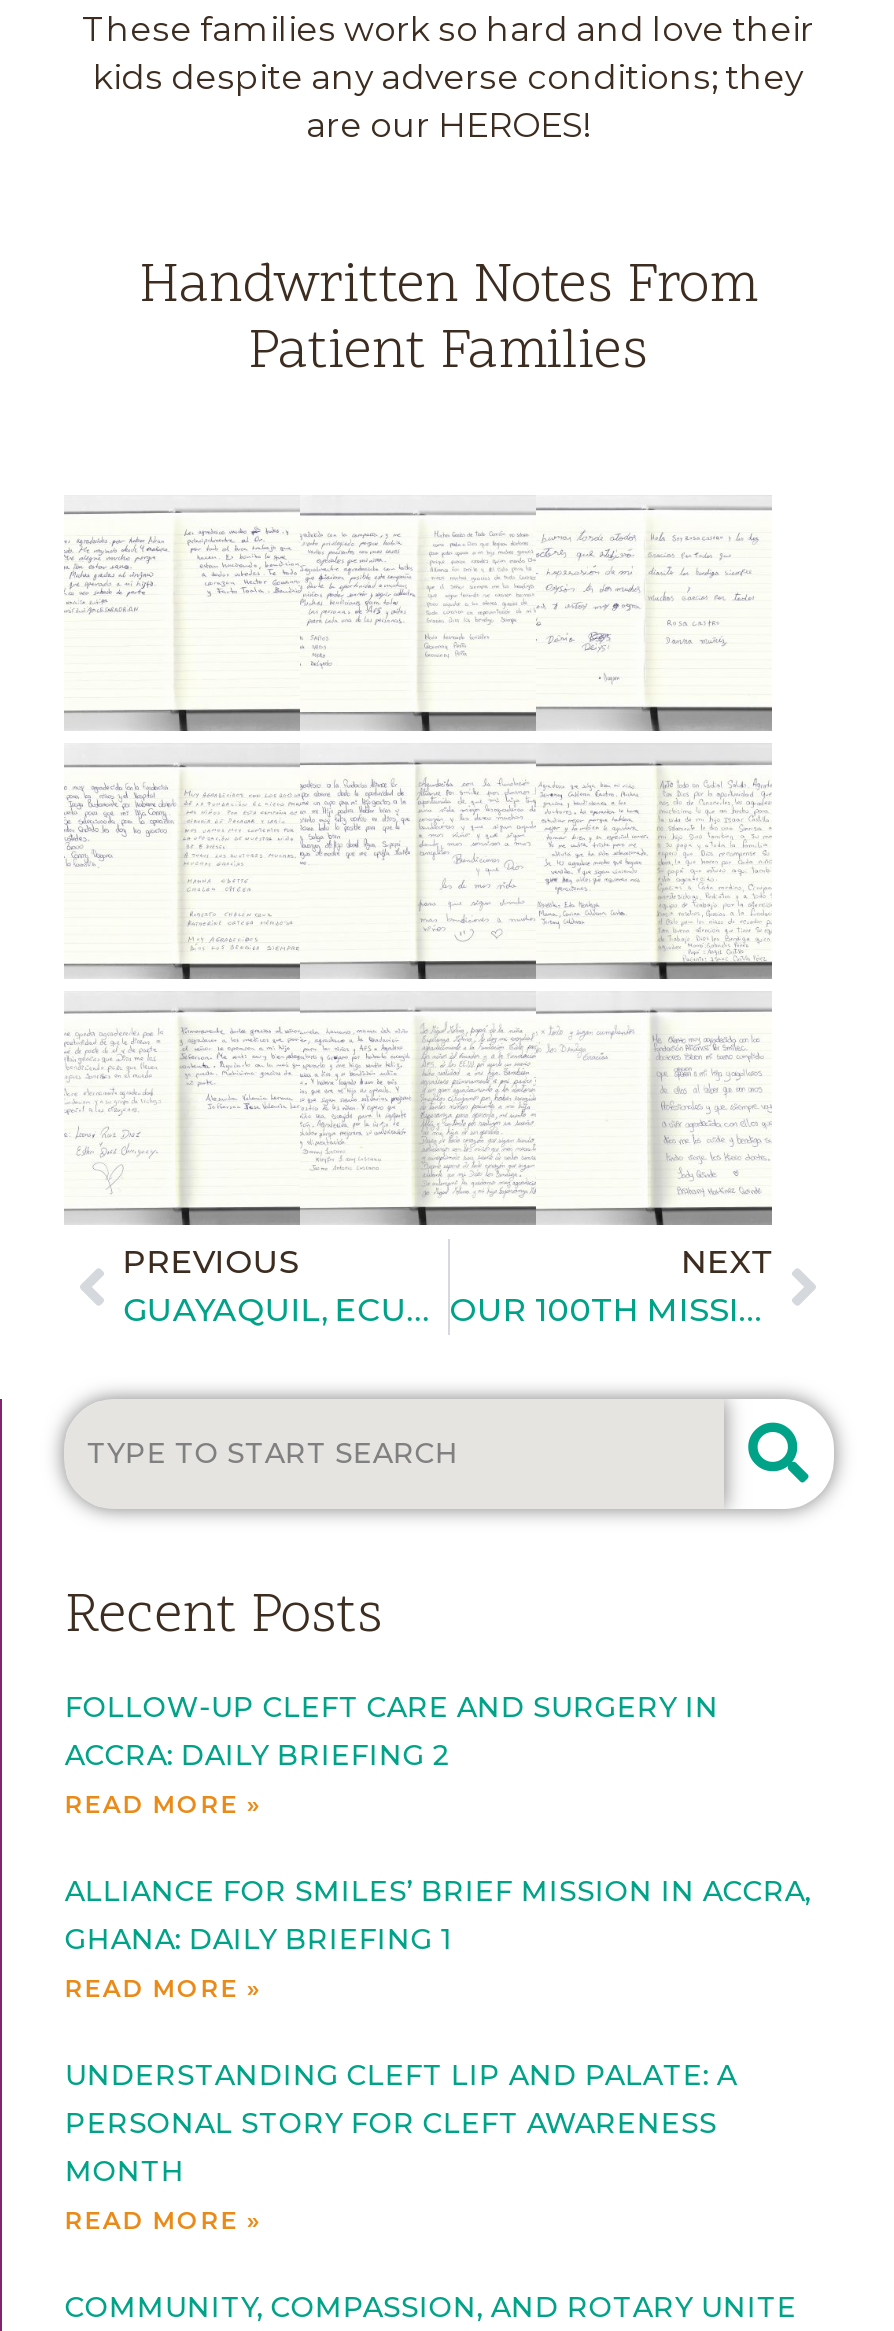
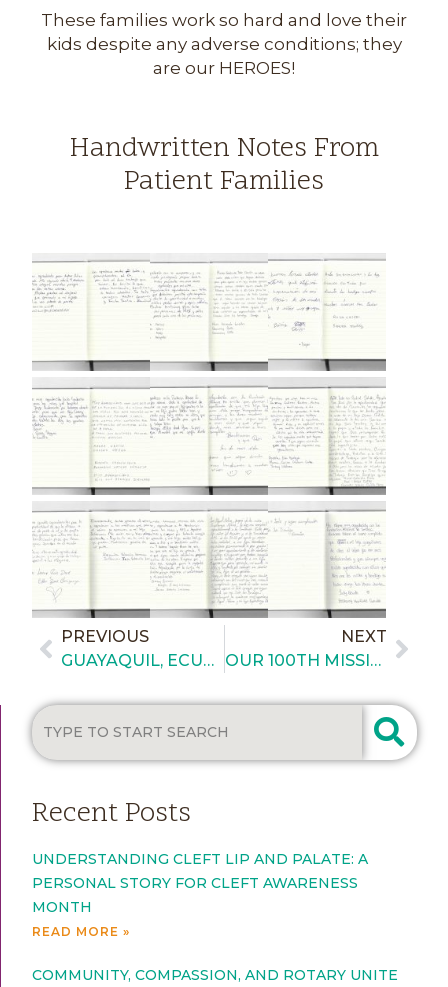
- FOLLOW-UP CLEFT CARE AND SURGERY IN
- ACCRA: DAILY BRIEFING 2
- READ MORE »
- ALLIANCE FOR SMILES’ BRIEF MISSION IN ACCRA,
- GHANA: DAILY BRIEFING 1
- READ MORE »
